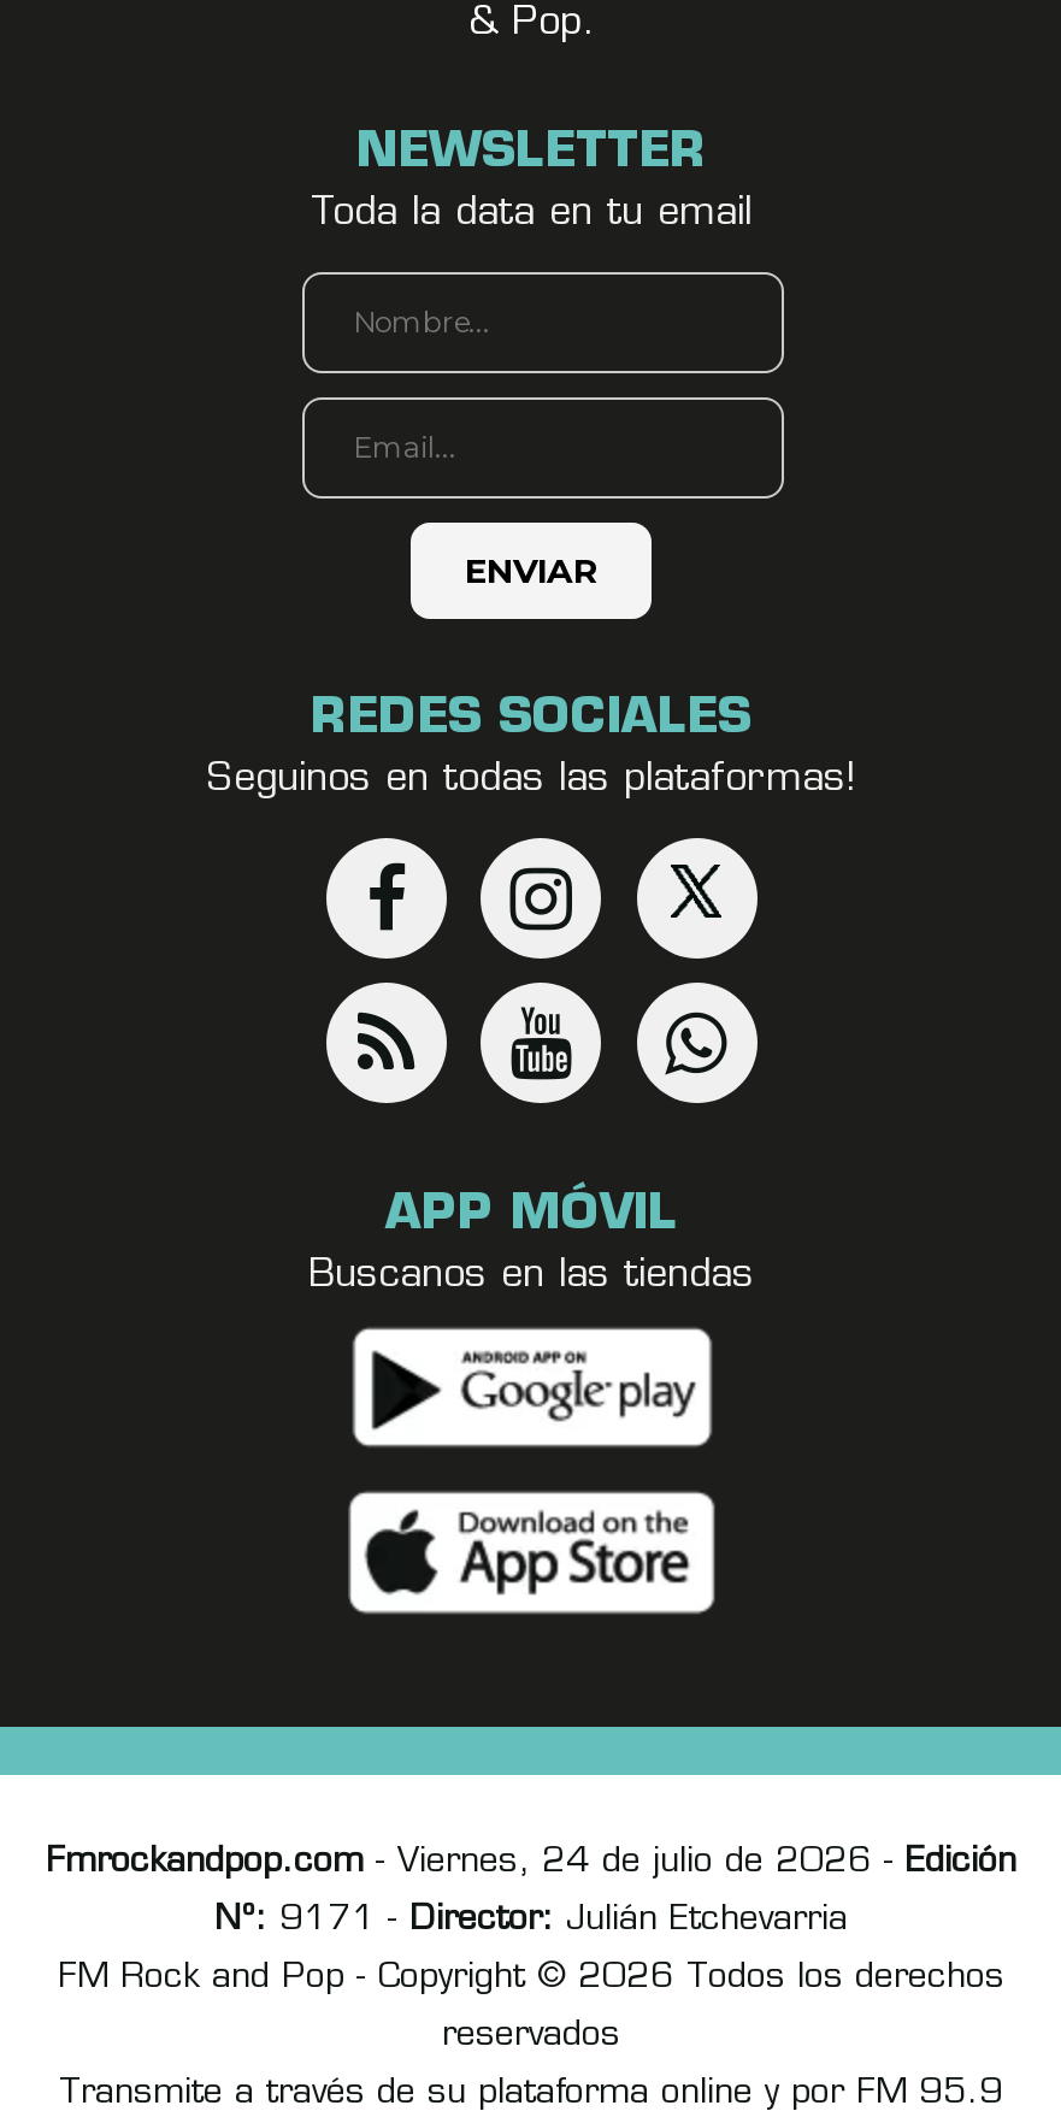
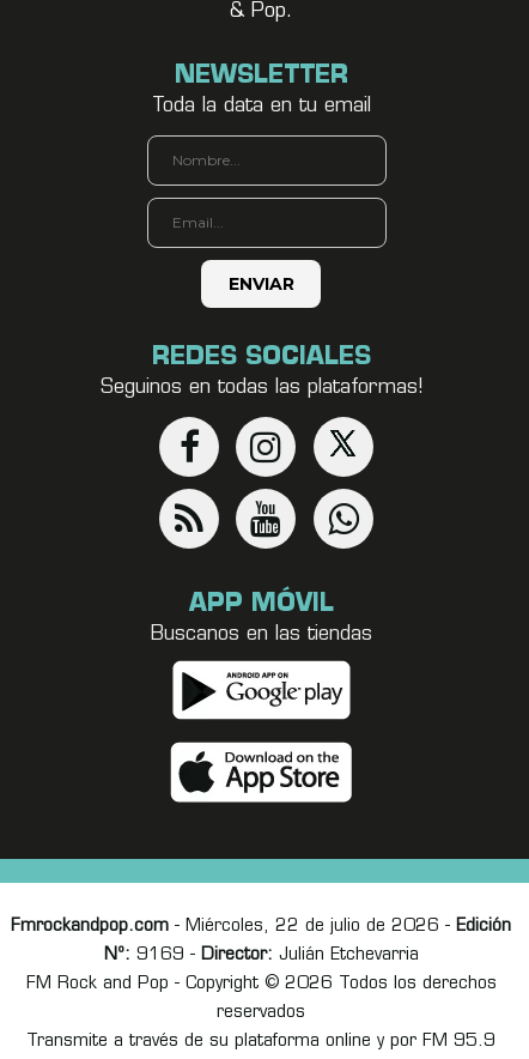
- Fmrockandpop.com - Viernes, 24 de julio de 2026 - Edición
+ Fmrockandpop.com - Miércoles, 22 de julio de 2026 - Edición

- Nº: 9171 - Director: Julián Etchevarria
+ Nº: 9169 - Director: Julián Etchevarria
